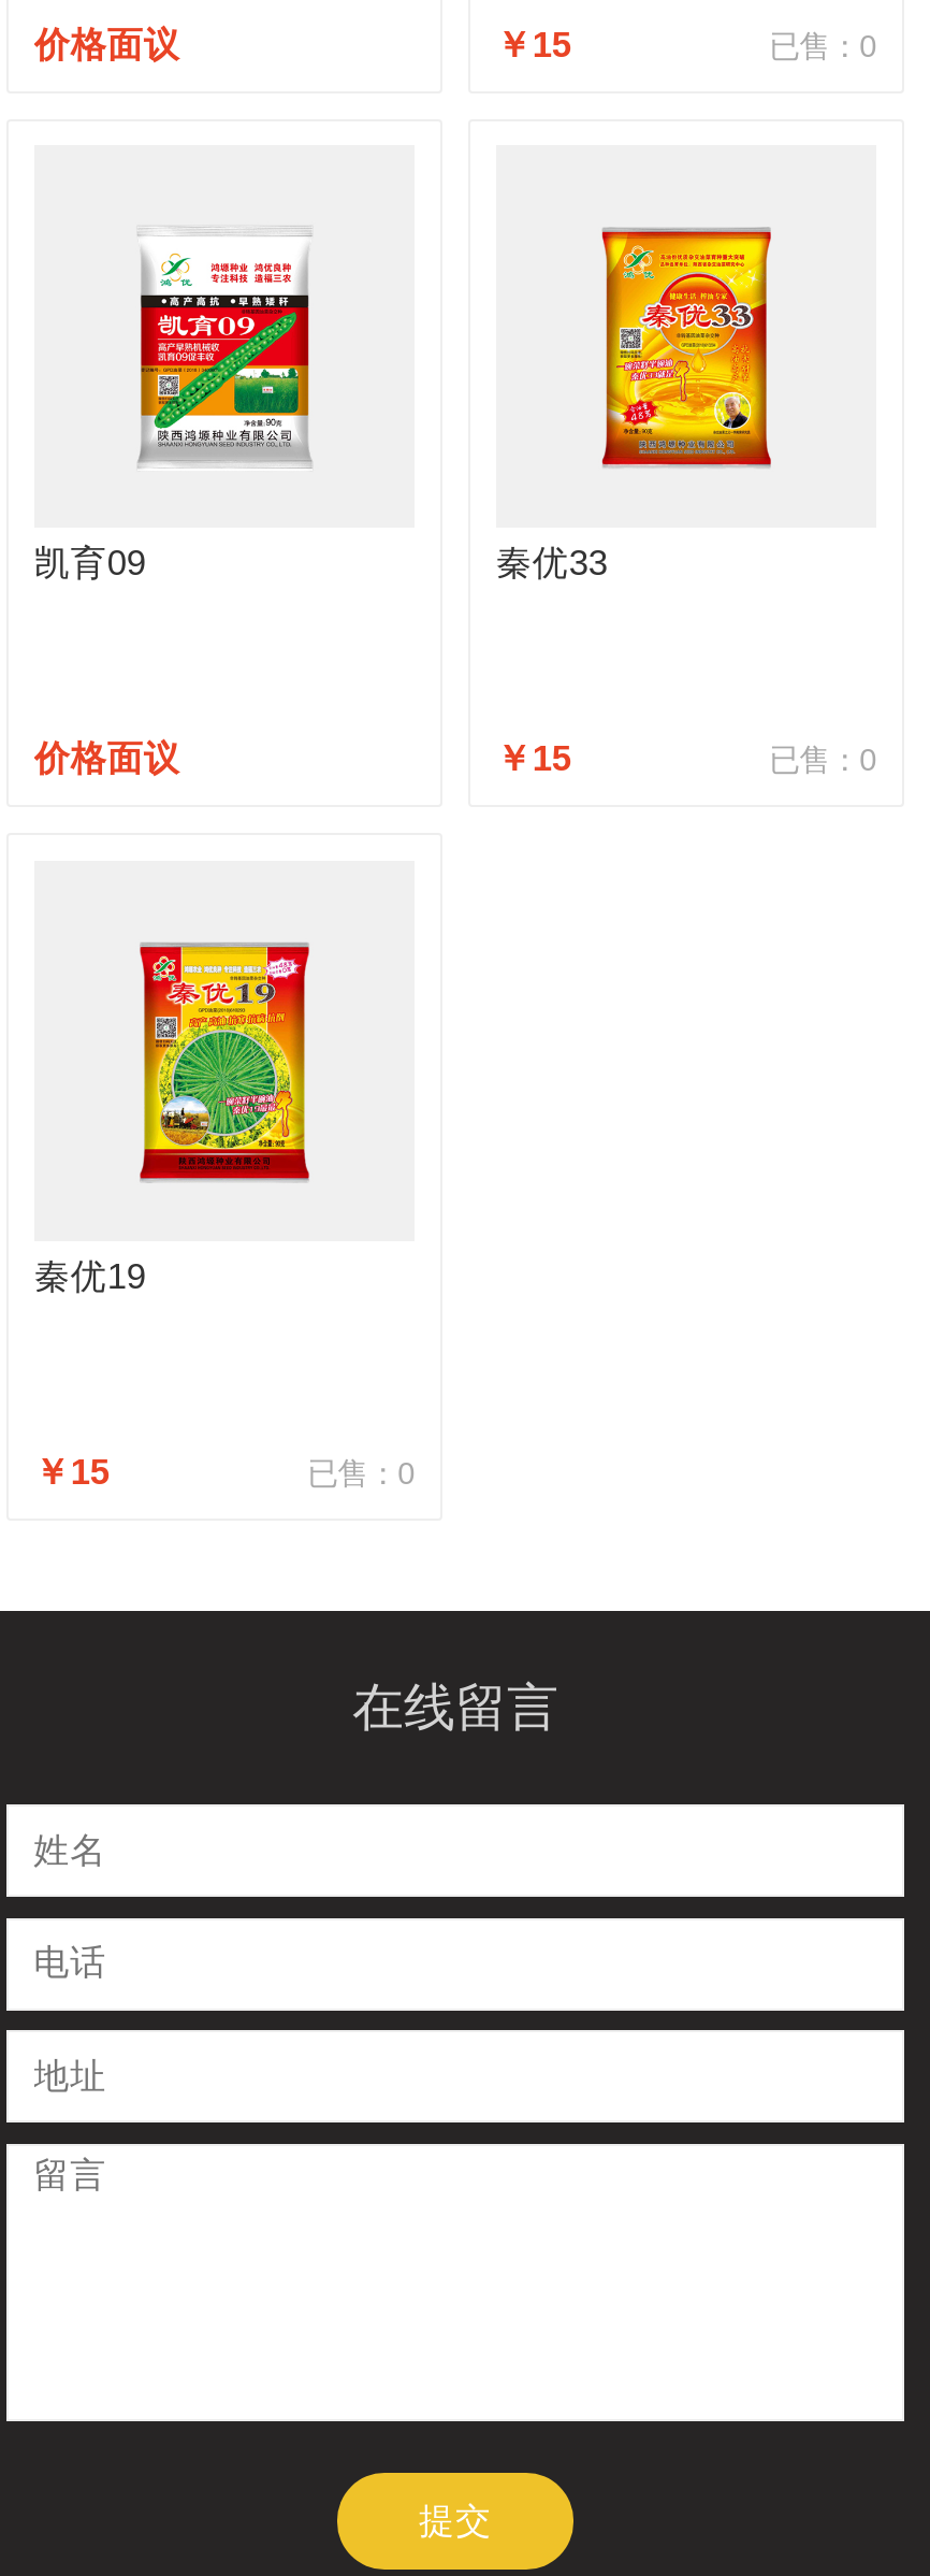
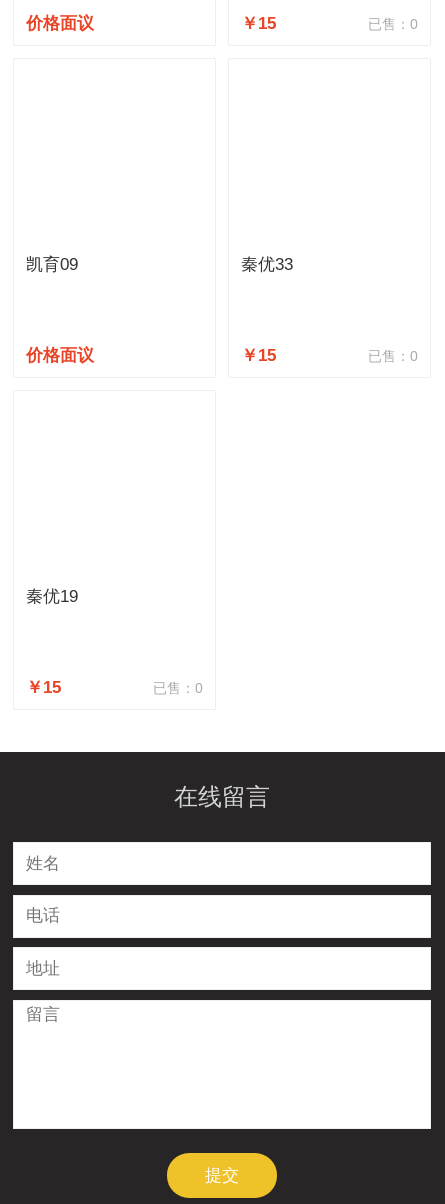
- [image]

- [image]

- [image]
